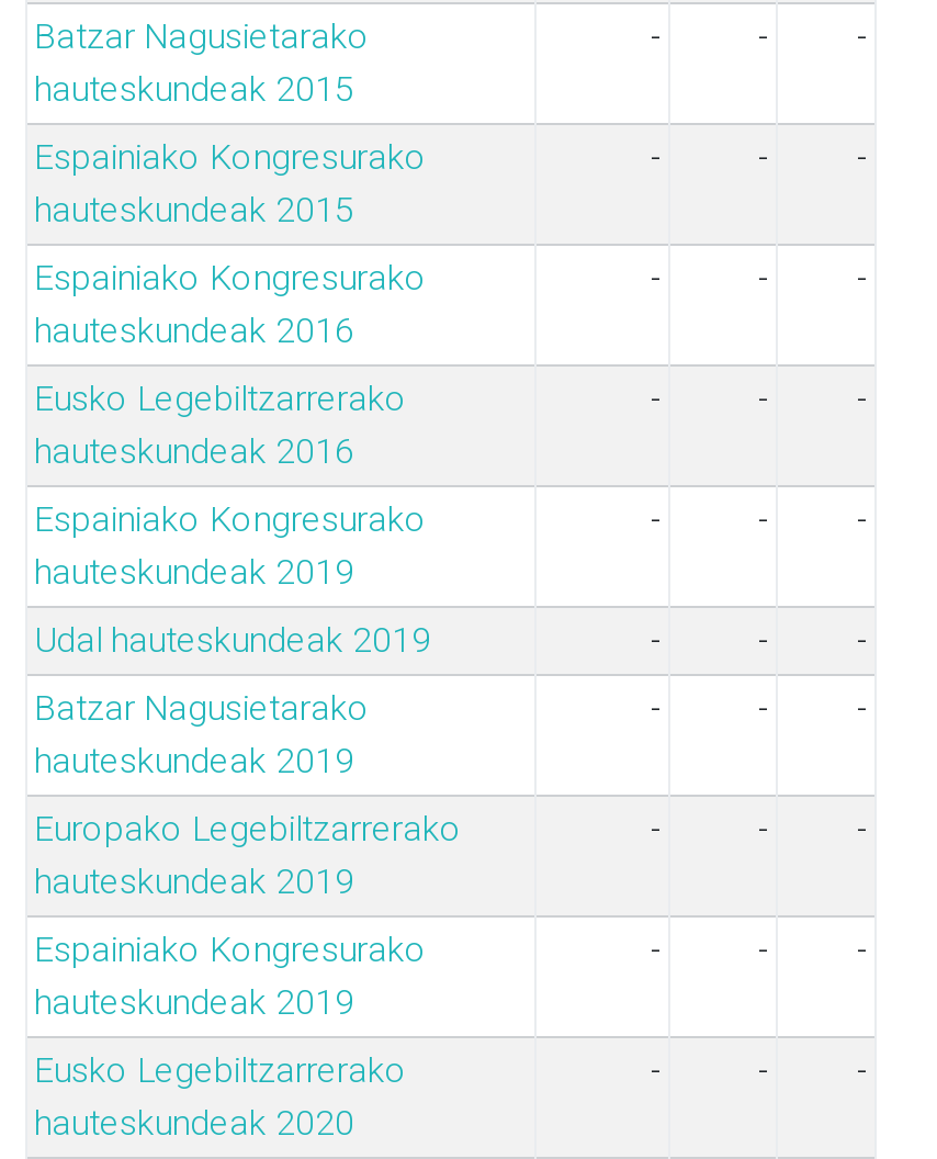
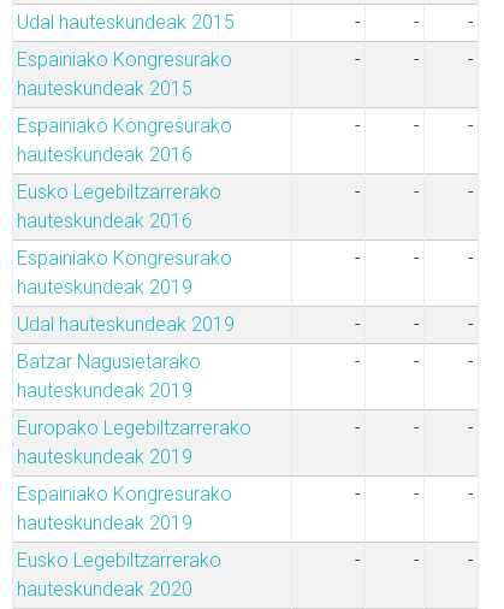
- Batzar Nagusietarako
- hauteskundeak 2015
+ Udal hauteskundeak 2015
